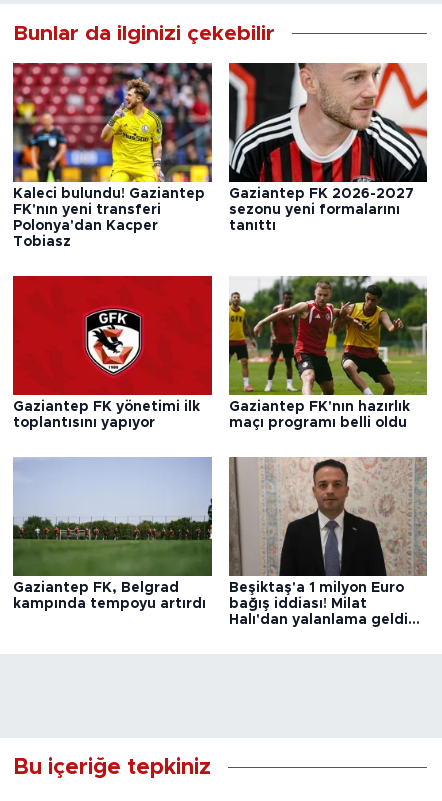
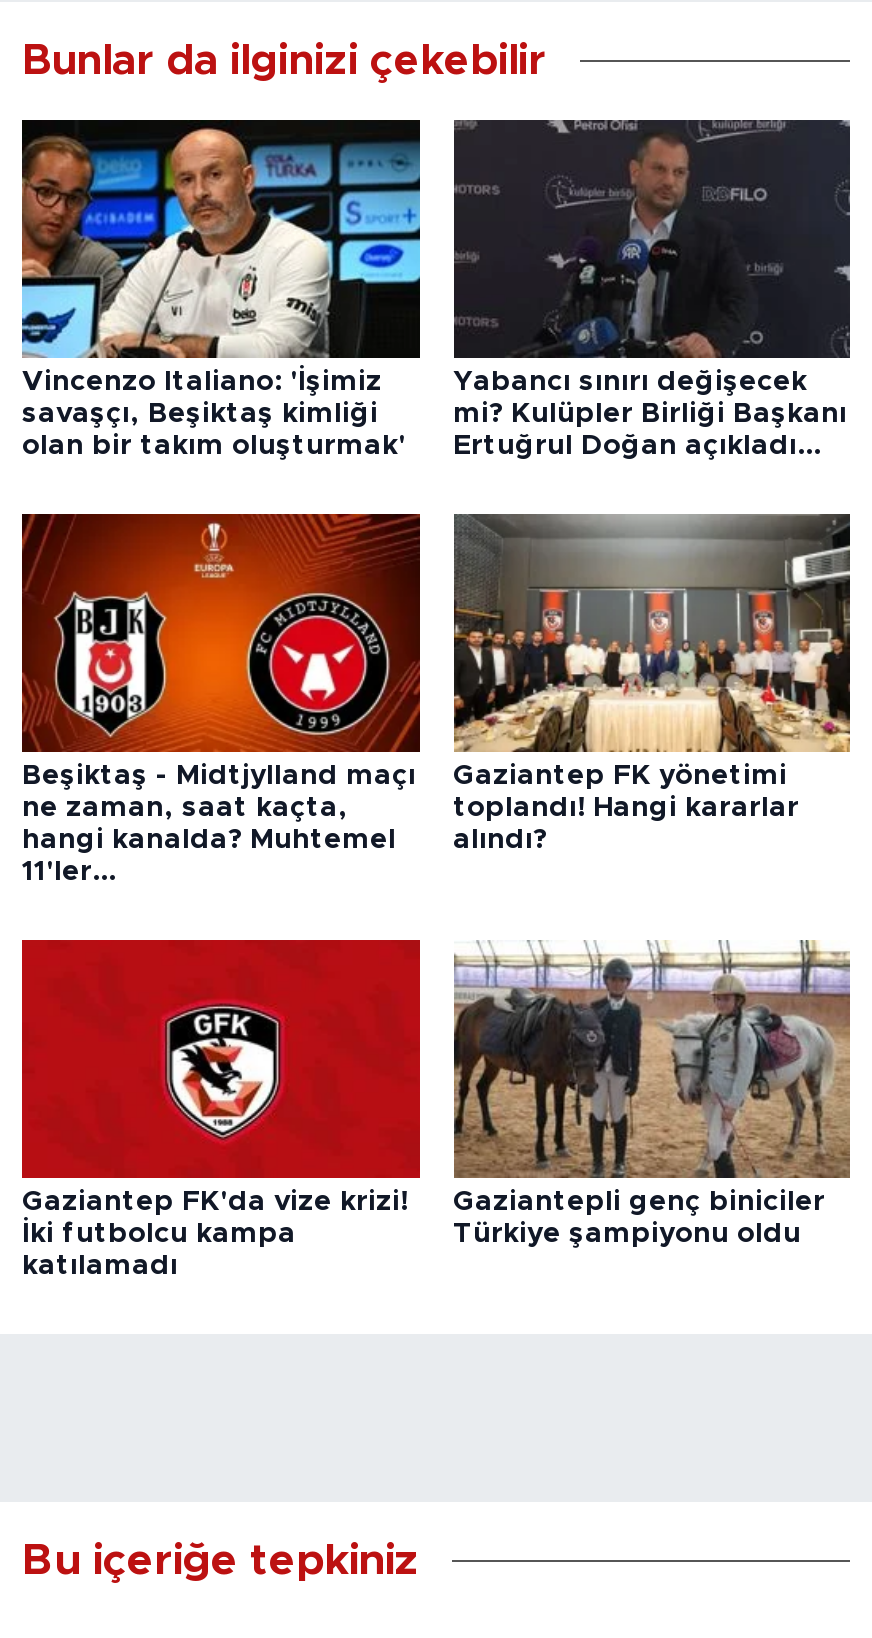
- [image]
- Kaleci bulundu! Gaziantep
- FK'nın yeni transferi
- Polonya'dan Kacper
- Tobiasz
+ [image]
+ Vincenzo Italiano: 'İşimiz
+ savaşçı, Beşiktaş kimliği
+ olan bir takım oluşturmak'

- [image]
- Gaziantep FK 2026-2027
- sezonu yeni formalarını
- tanıttı
+ [image]
+ Yabancı sınırı değişecek
+ mi? Kulüpler Birliği Başkanı
+ Ertuğrul Doğan açıkladı...

- [image]
- Gaziantep FK yönetimi ilk
- toplantısını yapıyor
+ [image]
+ Beşiktaş - Midtjylland maçı
+ ne zaman, saat kaçta,
+ hangi kanalda? Muhtemel
+ 11'ler...

- [image]
- Gaziantep FK'nın hazırlık
- maçı programı belli oldu
+ [image]
+ Gaziantep FK yönetimi
+ toplandı! Hangi kararlar
+ alındı?

- [image]
- Gaziantep FK, Belgrad
- kampında tempoyu artırdı
+ [image]
+ Gaziantep FK'da vize krizi!
+ İki futbolcu kampa
+ katılamadı

- [image]
- Beşiktaş'a 1 milyon Euro
- bağış iddiası! Milat
- Halı'dan yalanlama geldi...
+ [image]
+ Gaziantepli genç biniciler
+ Türkiye şampiyonu oldu
